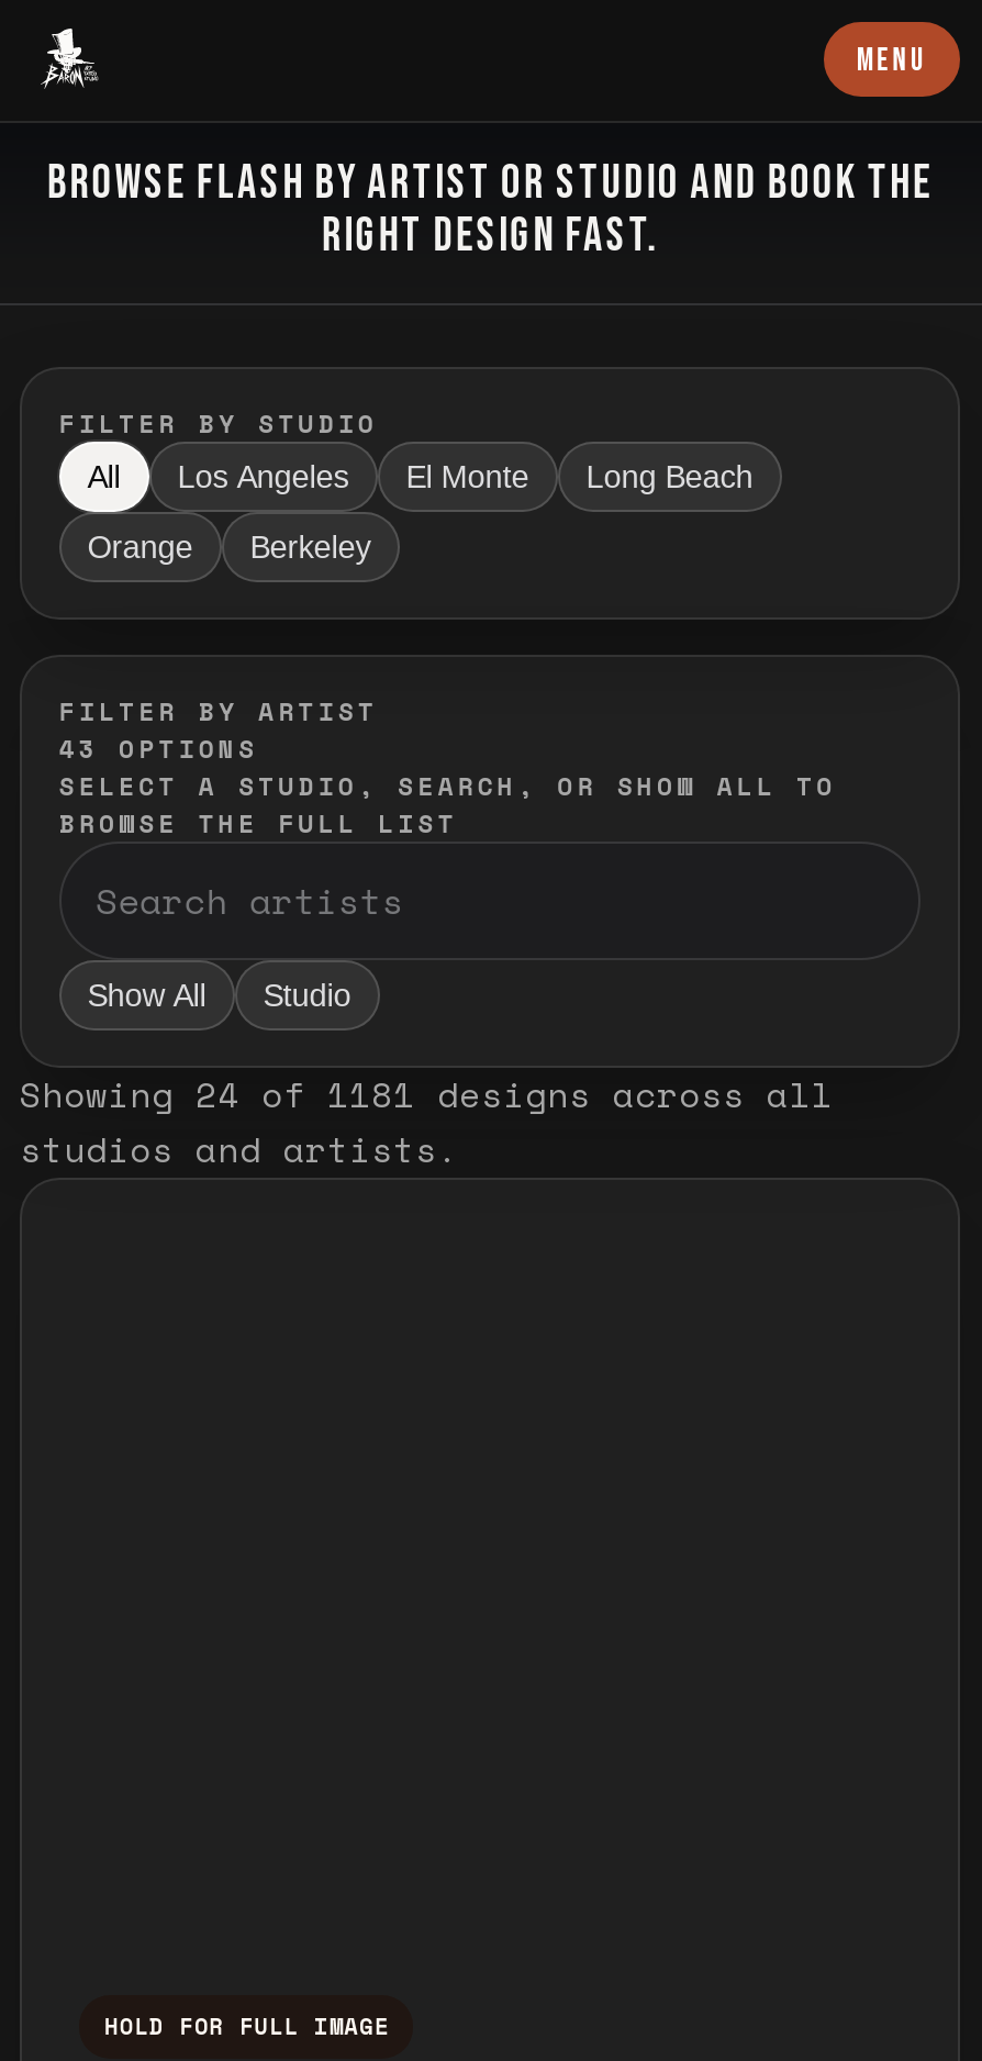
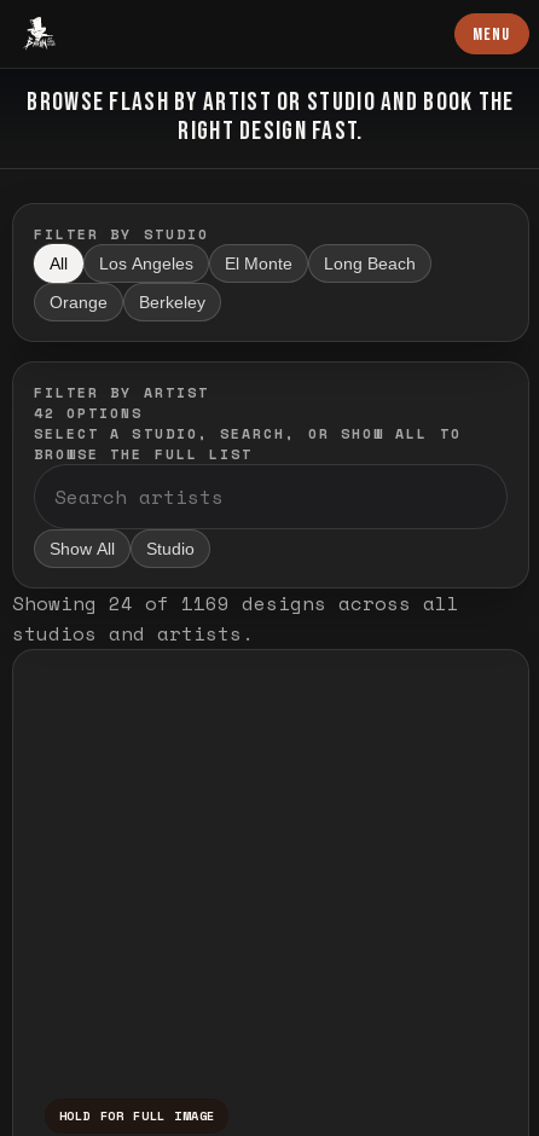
- 43 OPTIONS
+ 42 OPTIONS

- Showing 24 of 1181 designs across all
+ Showing 24 of 1169 designs across all
